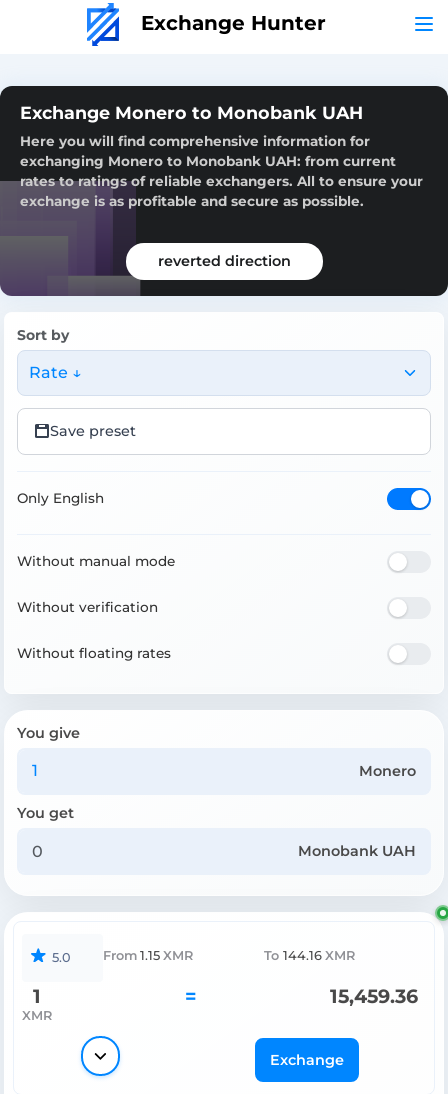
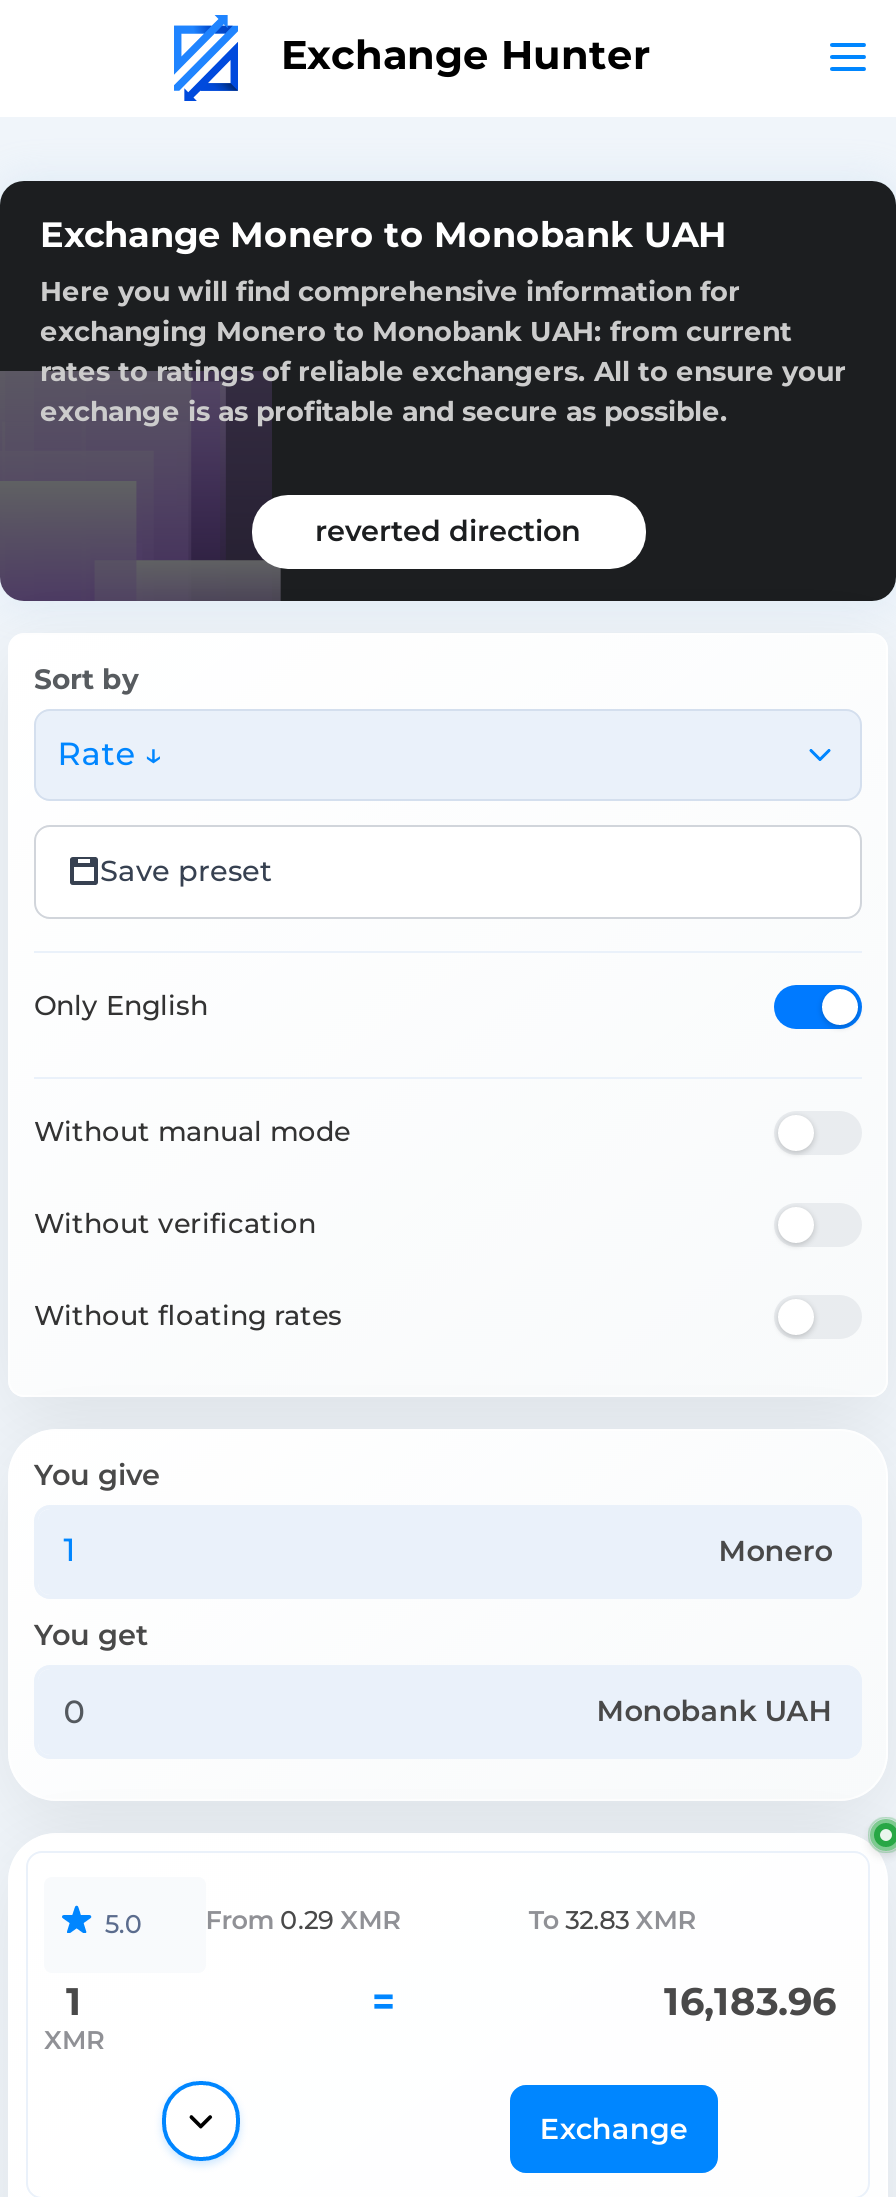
- From 1.15 XMR
+ From 0.29 XMR

- To 144.16 XMR
+ To 32.83 XMR

- 15,459.36
+ 16,183.96
